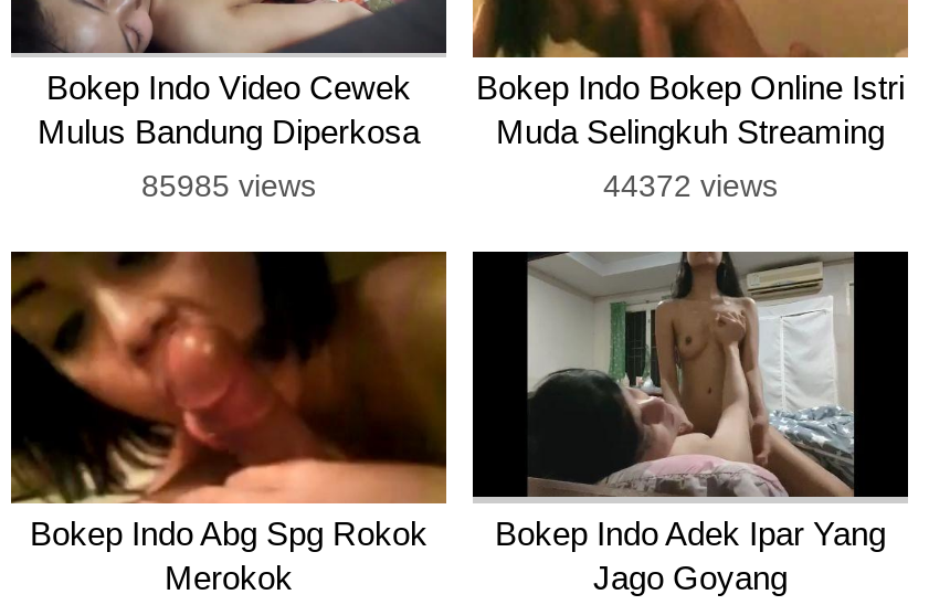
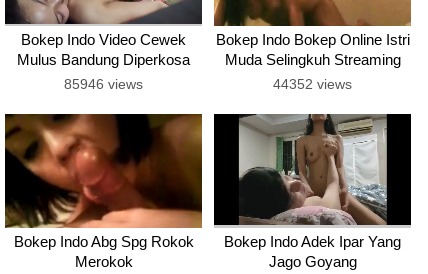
- 85985 views
+ 85946 views

- 44372 views
+ 44352 views
